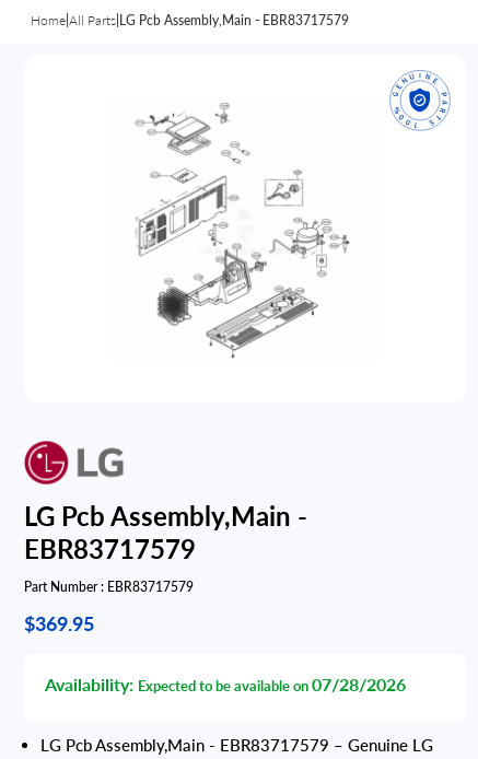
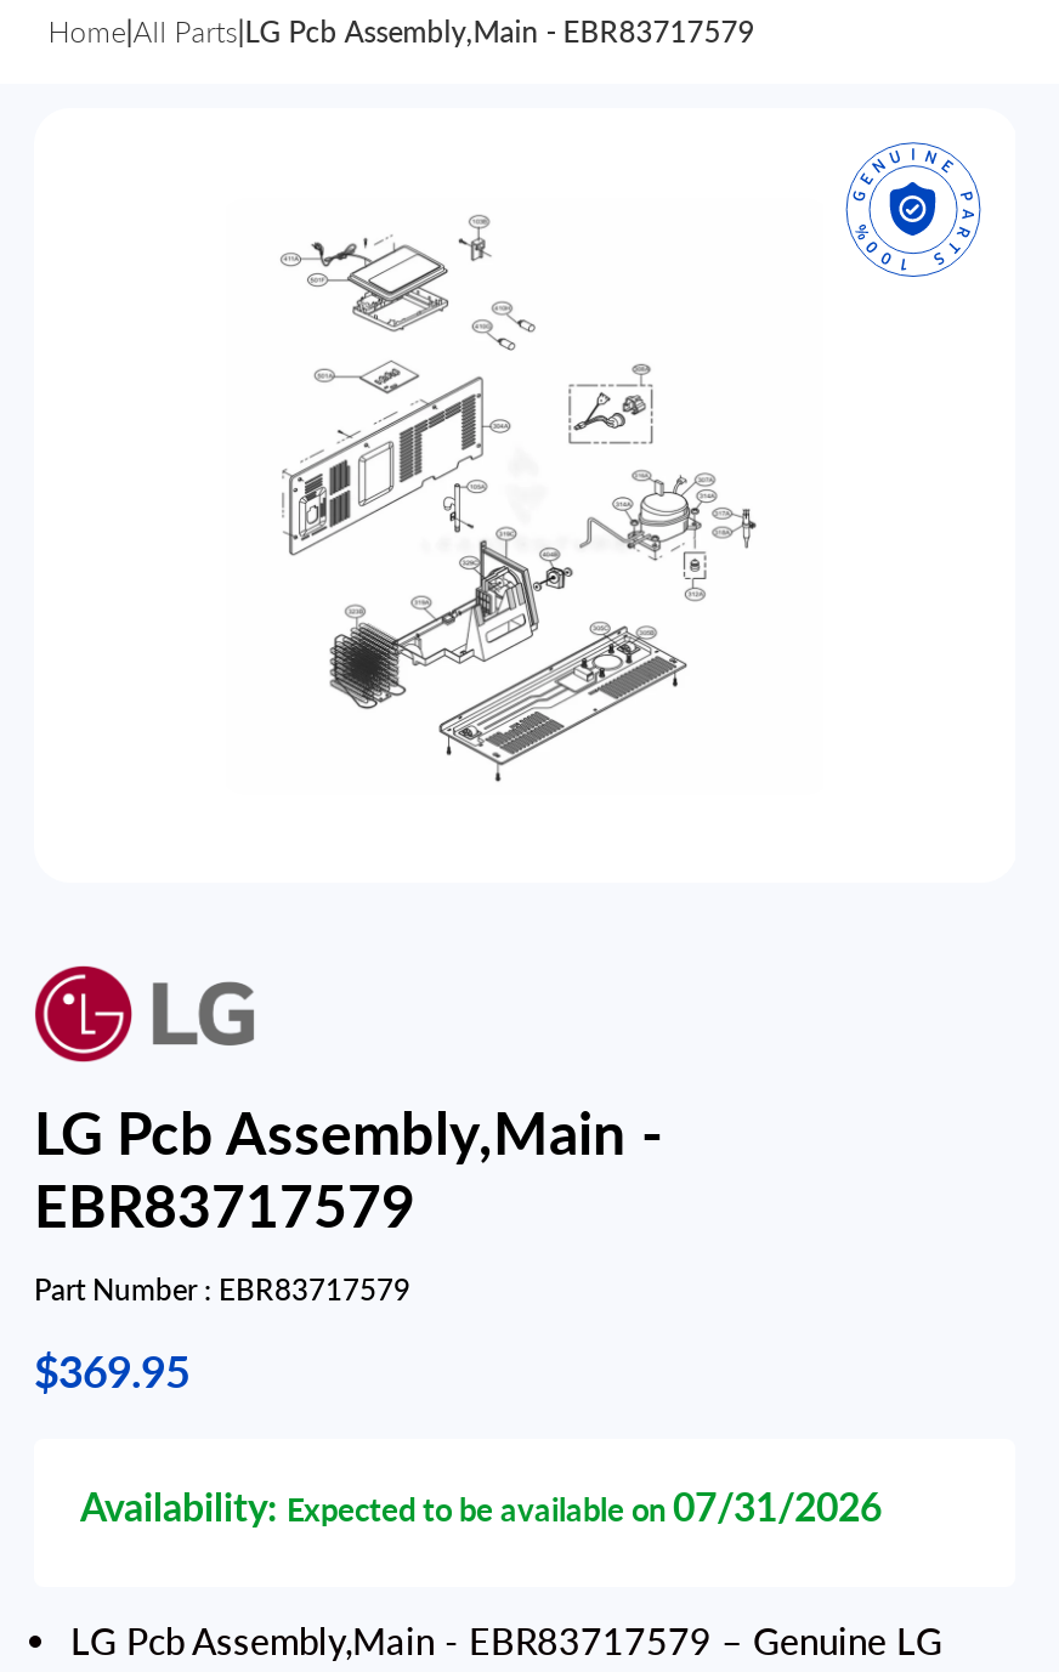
- Availability: Expected to be available on 07/28/2026
+ Availability: Expected to be available on 07/31/2026
